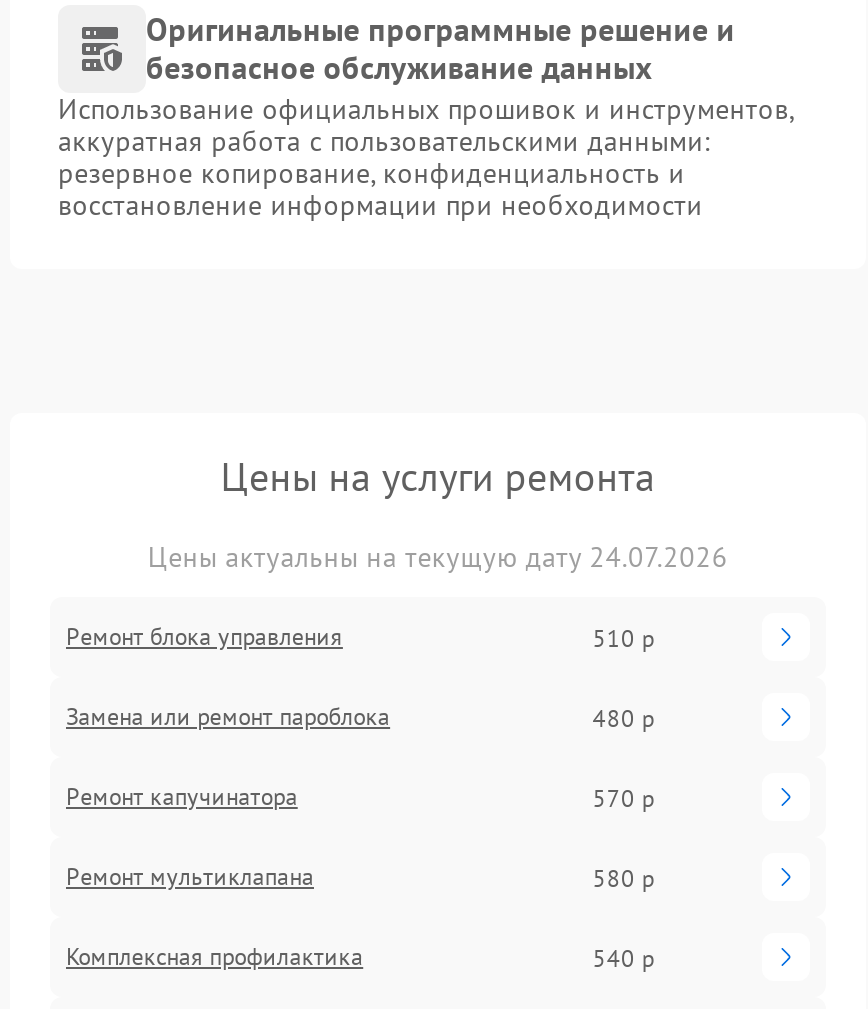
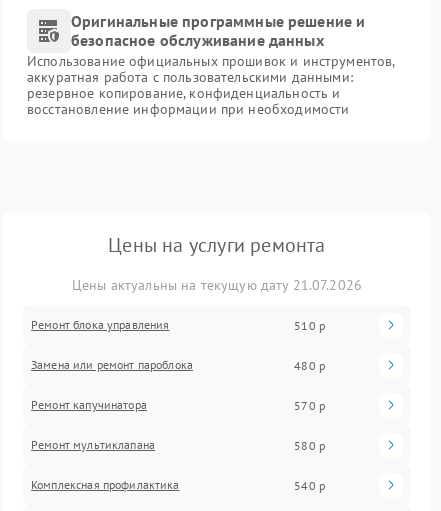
- Цены актуальны на текущую дату 24.07.2026
+ Цены актуальны на текущую дату 21.07.2026
